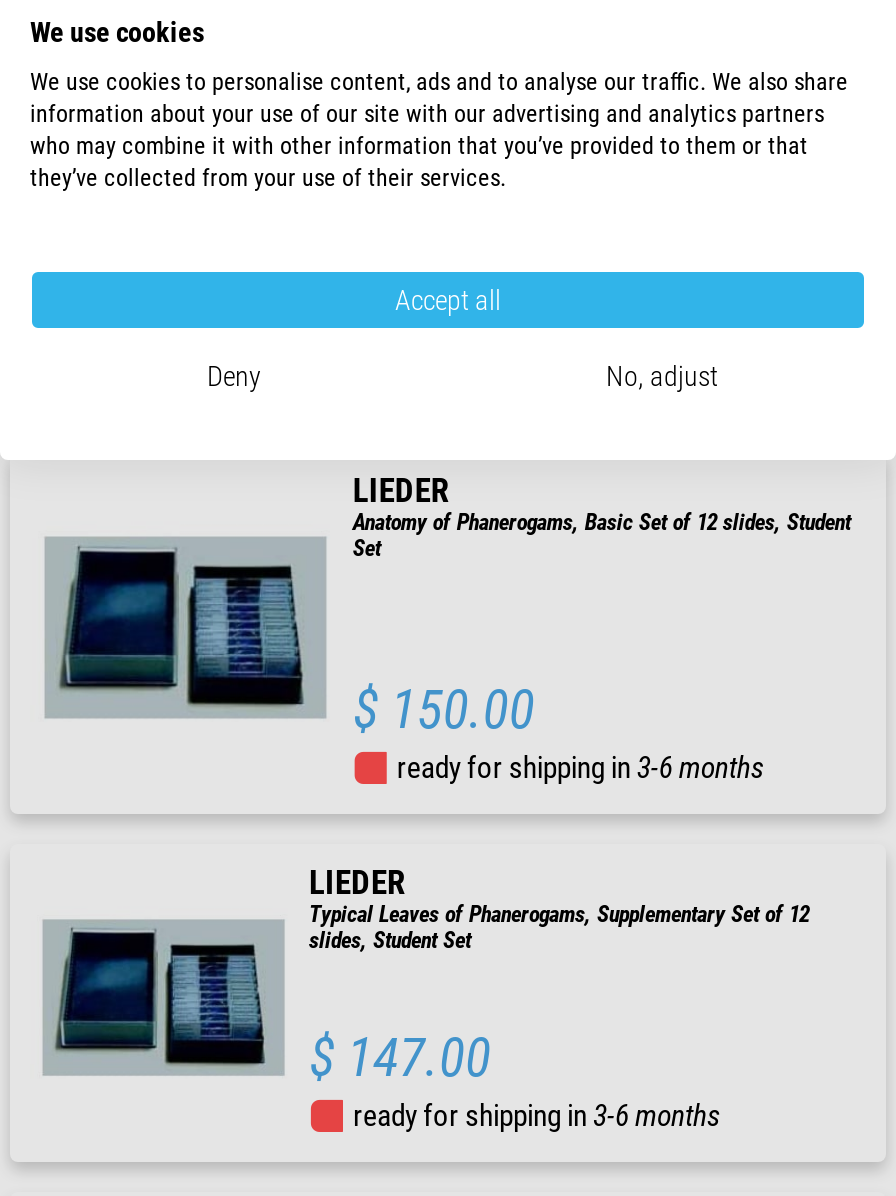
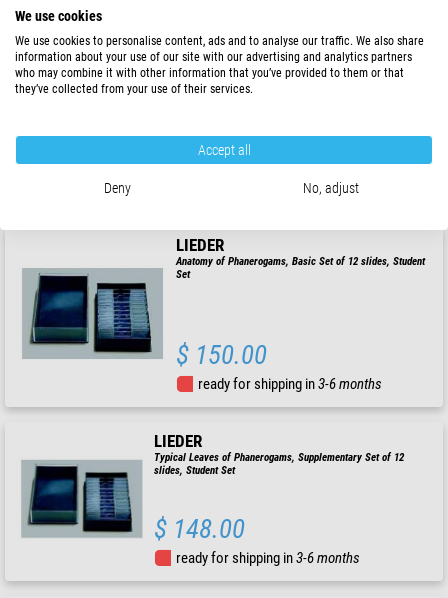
- $ 147.00
+ $ 148.00
